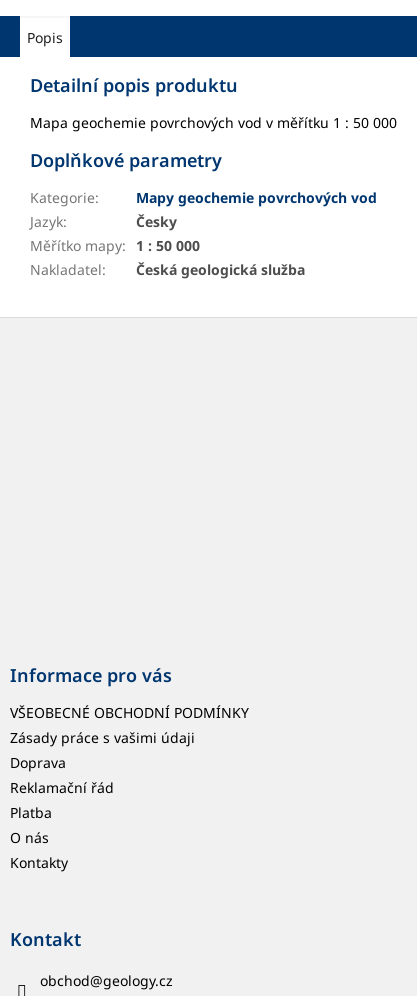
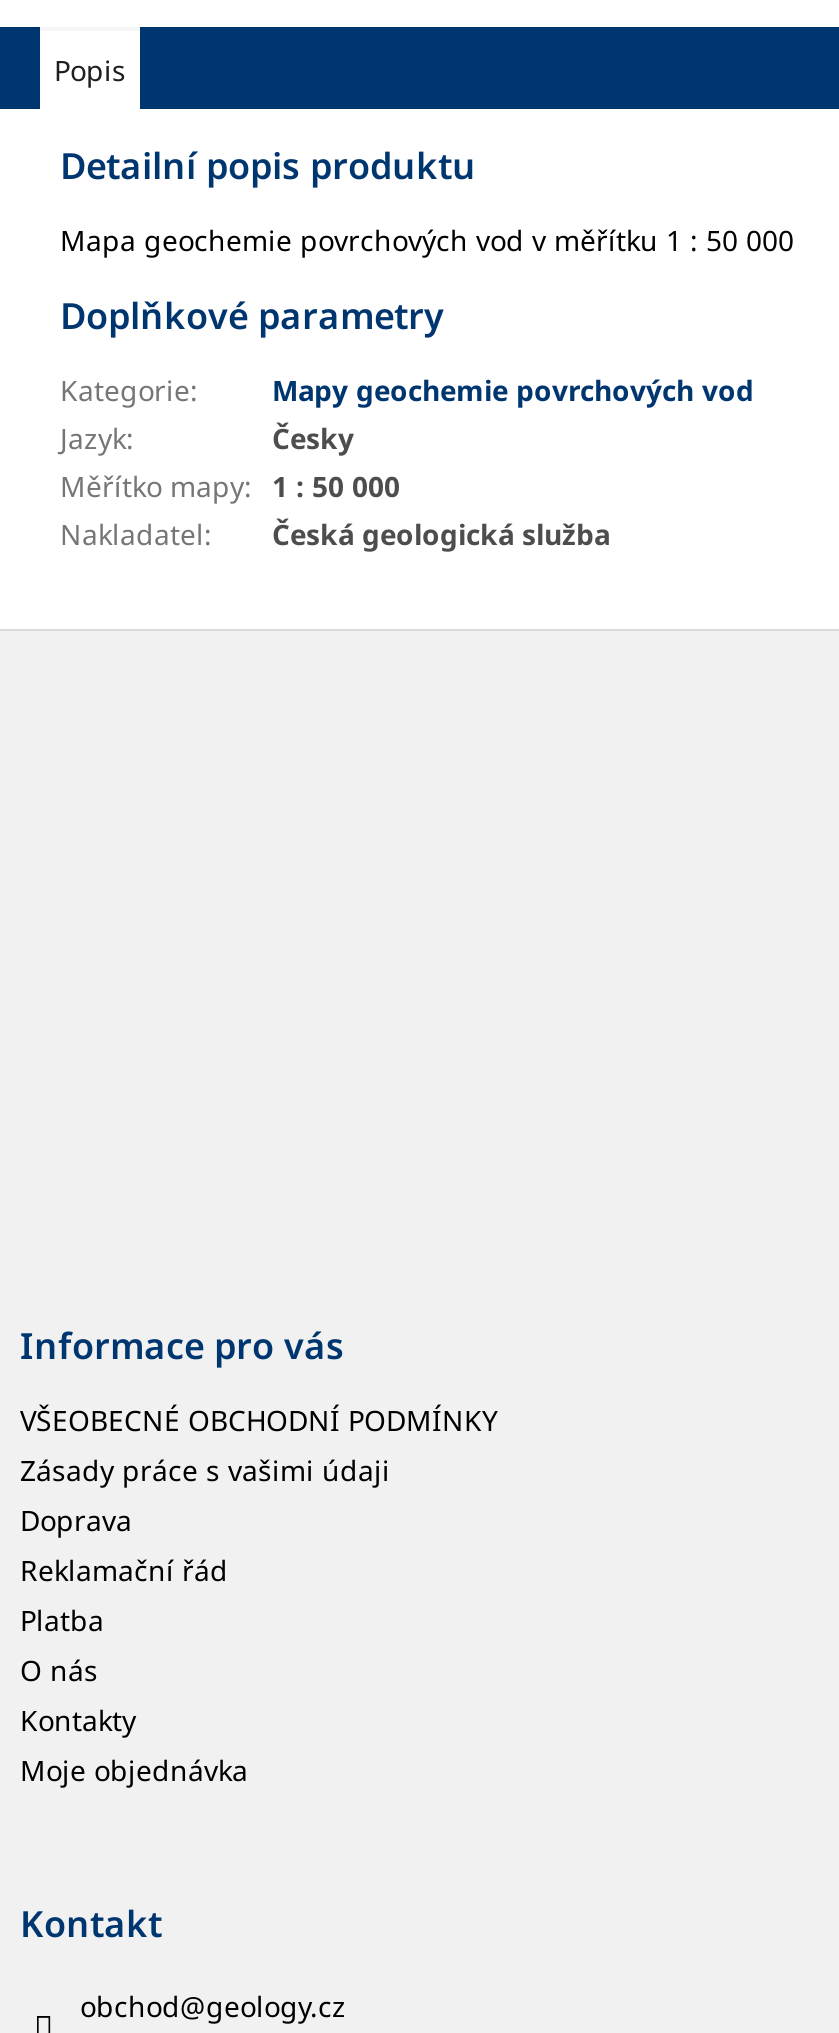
+ Moje objednávka
